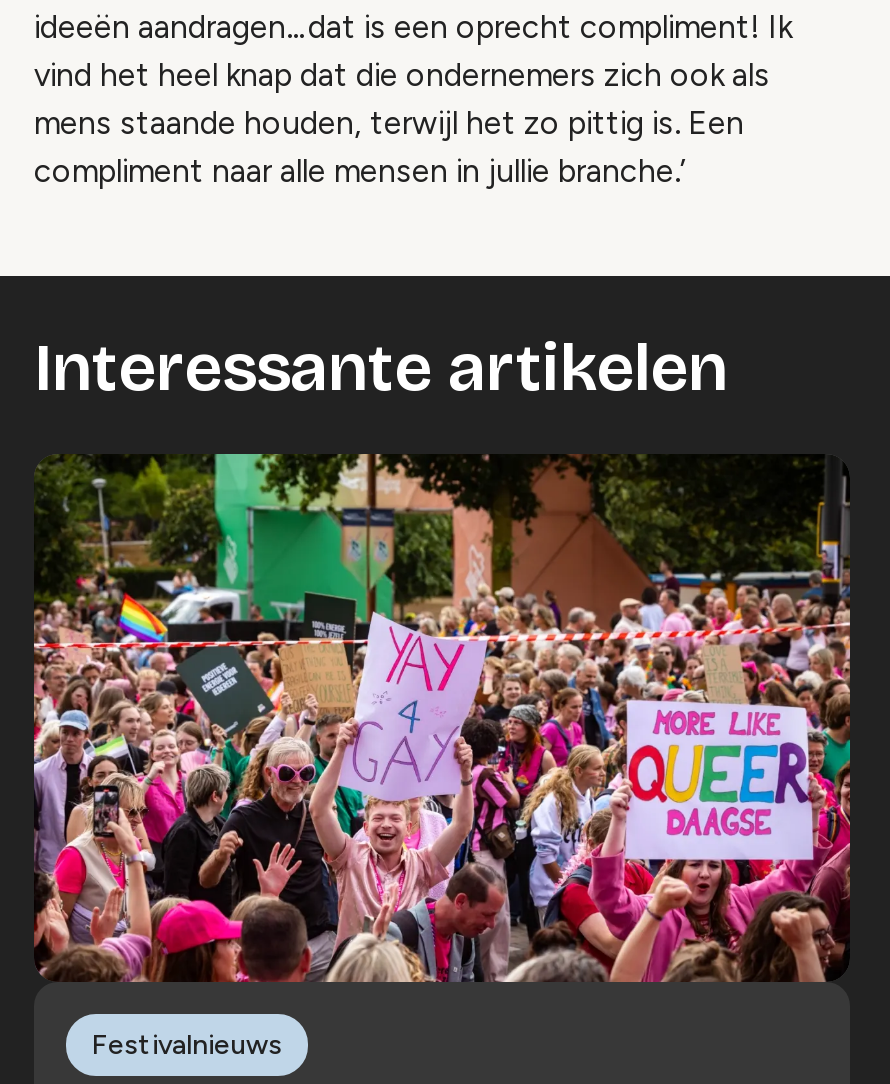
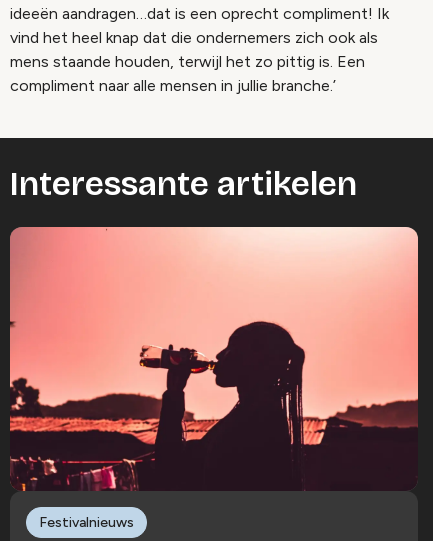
- [image]
+ [image]
